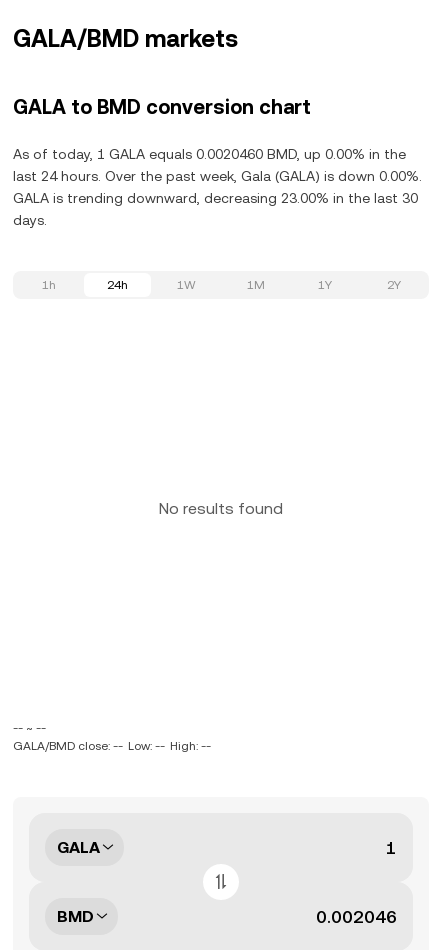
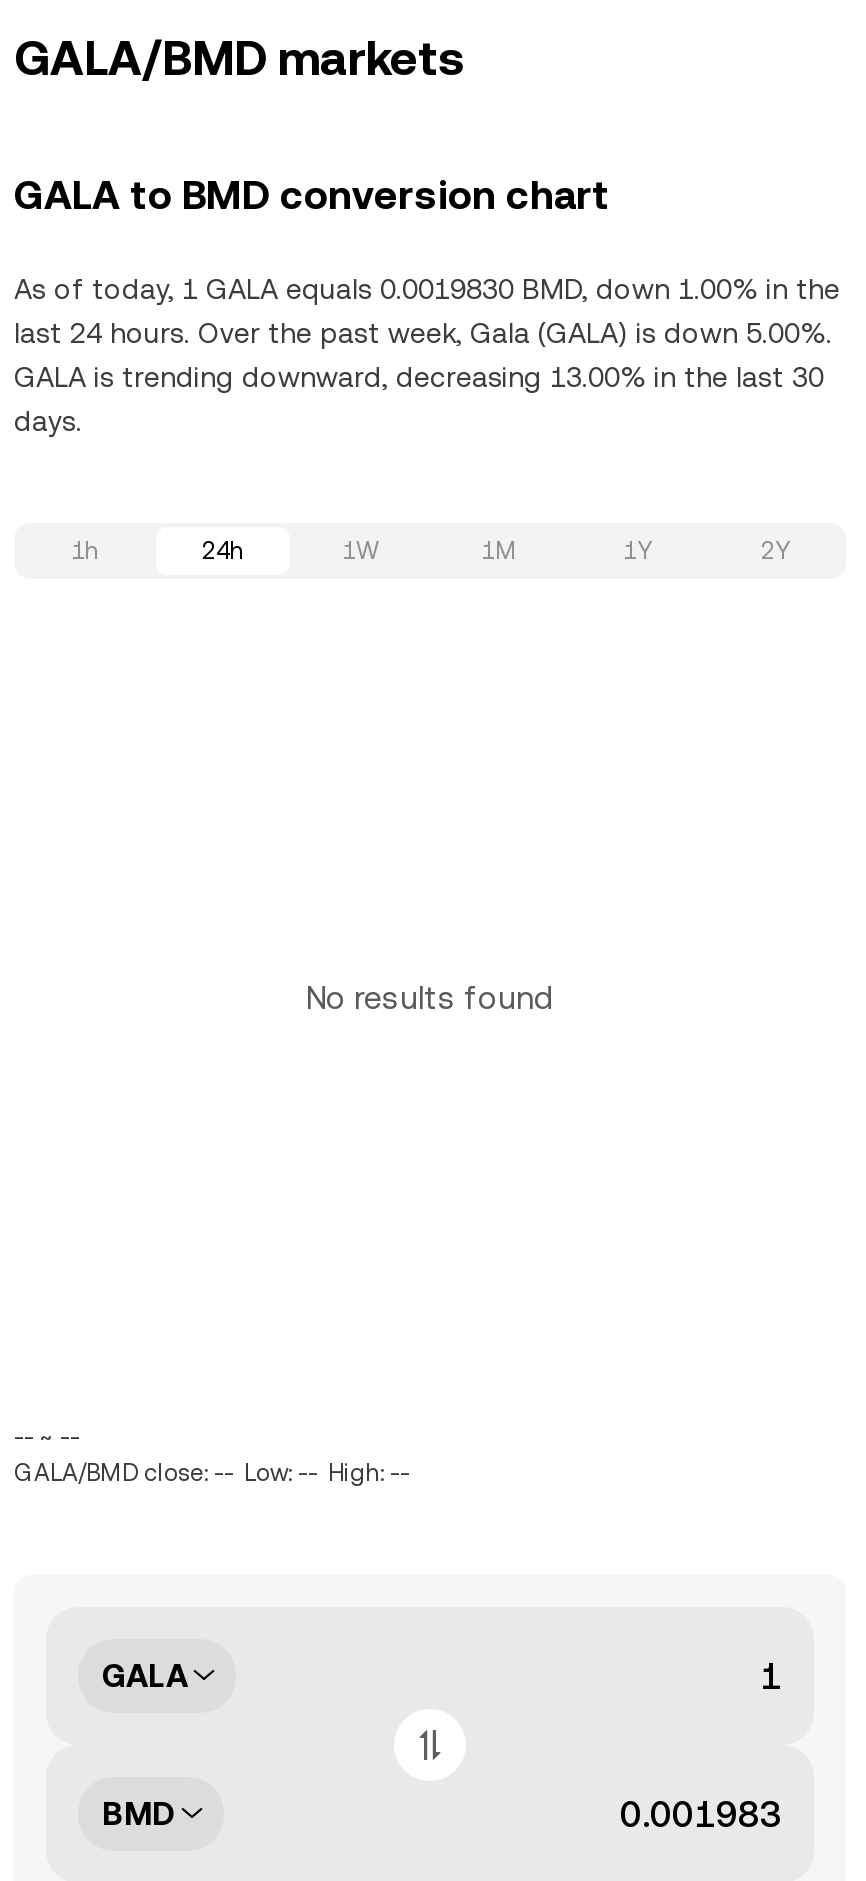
- As of today, 1 GALA equals 0.0020460 BMD, up 0.00% in the
+ As of today, 1 GALA equals 0.0019830 BMD, down 1.00% in the

- last 24 hours. Over the past week, Gala (GALA) is down 0.00%.
+ last 24 hours. Over the past week, Gala (GALA) is down 5.00%.

- GALA is trending downward, decreasing 23.00% in the last 30
+ GALA is trending downward, decreasing 13.00% in the last 30
